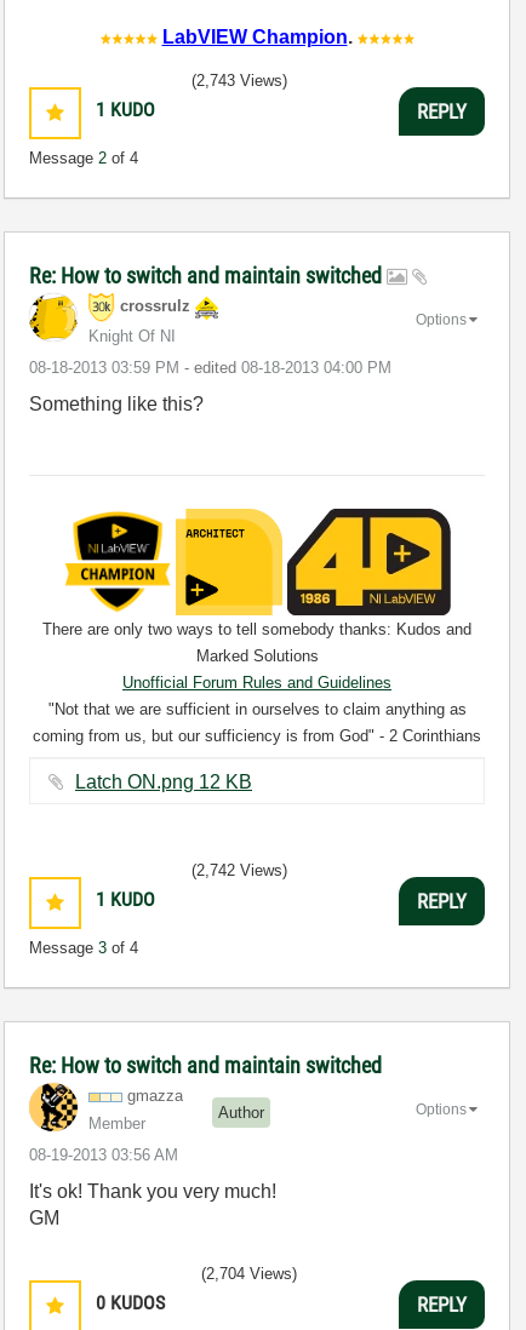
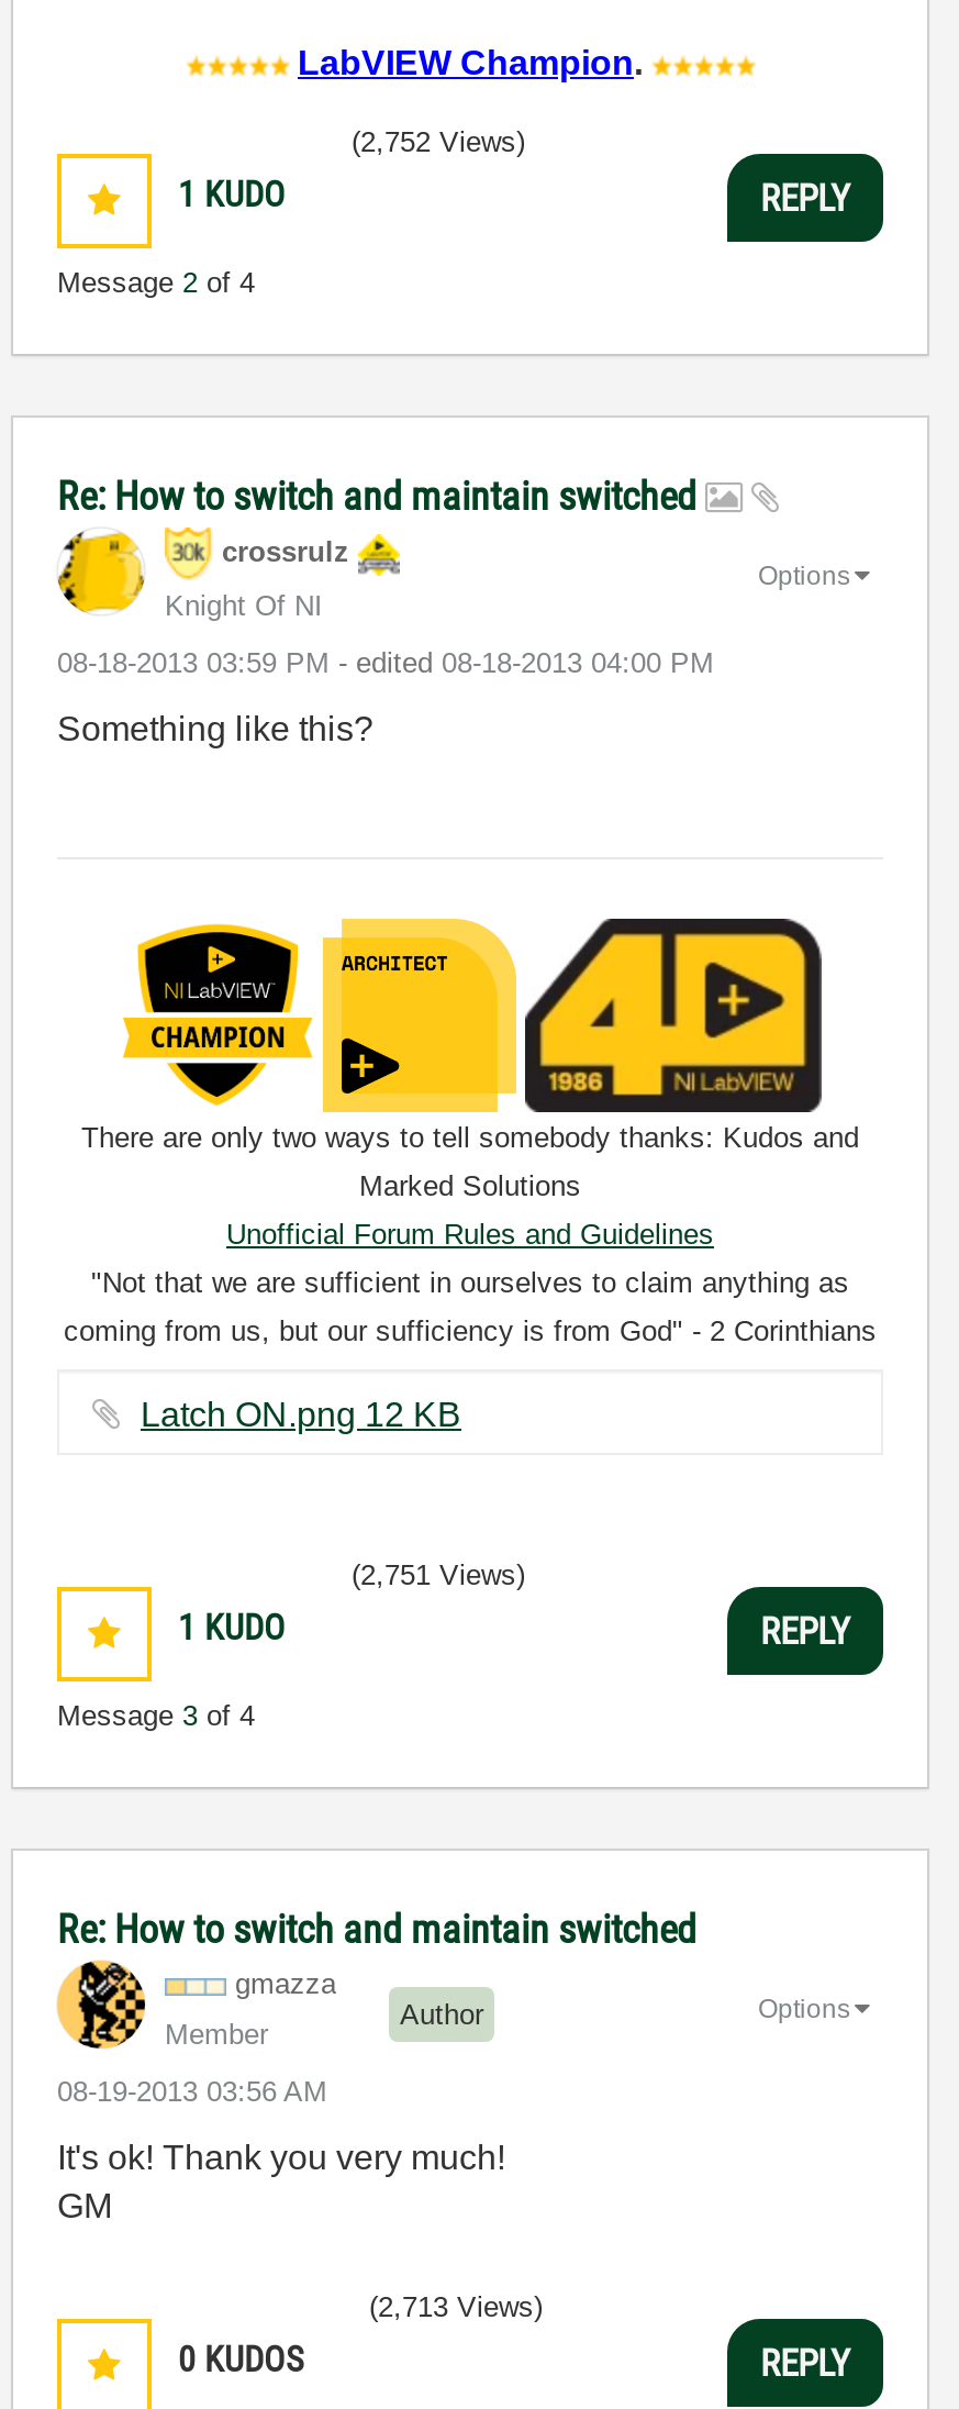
- (2,743 Views)
+ (2,752 Views)

- (2,742 Views)
+ (2,751 Views)

- (2,704 Views)
+ (2,713 Views)
